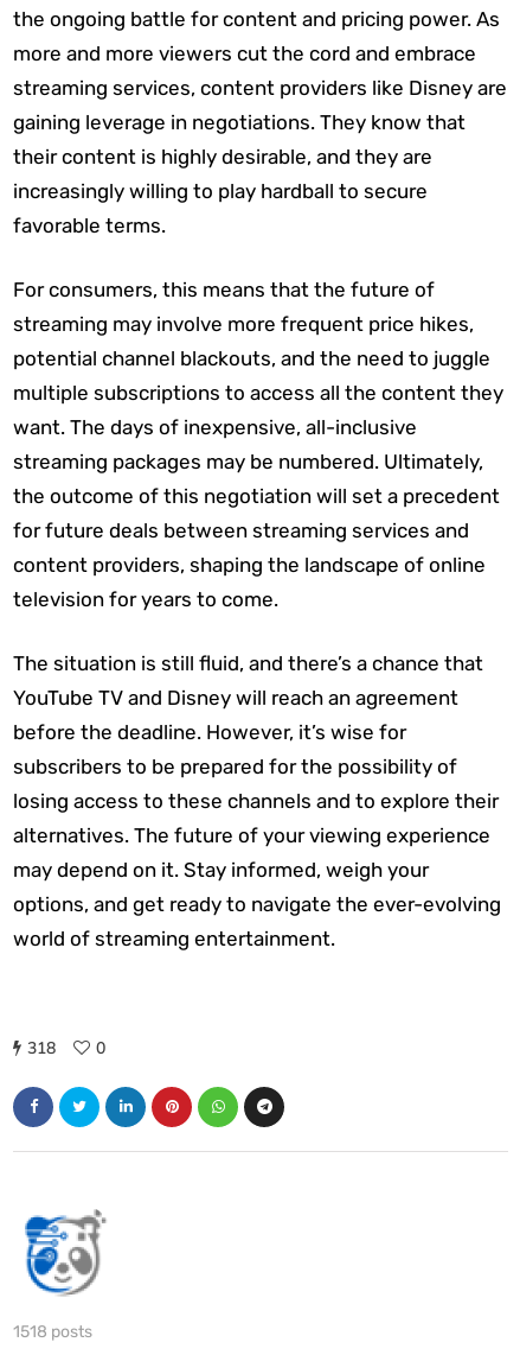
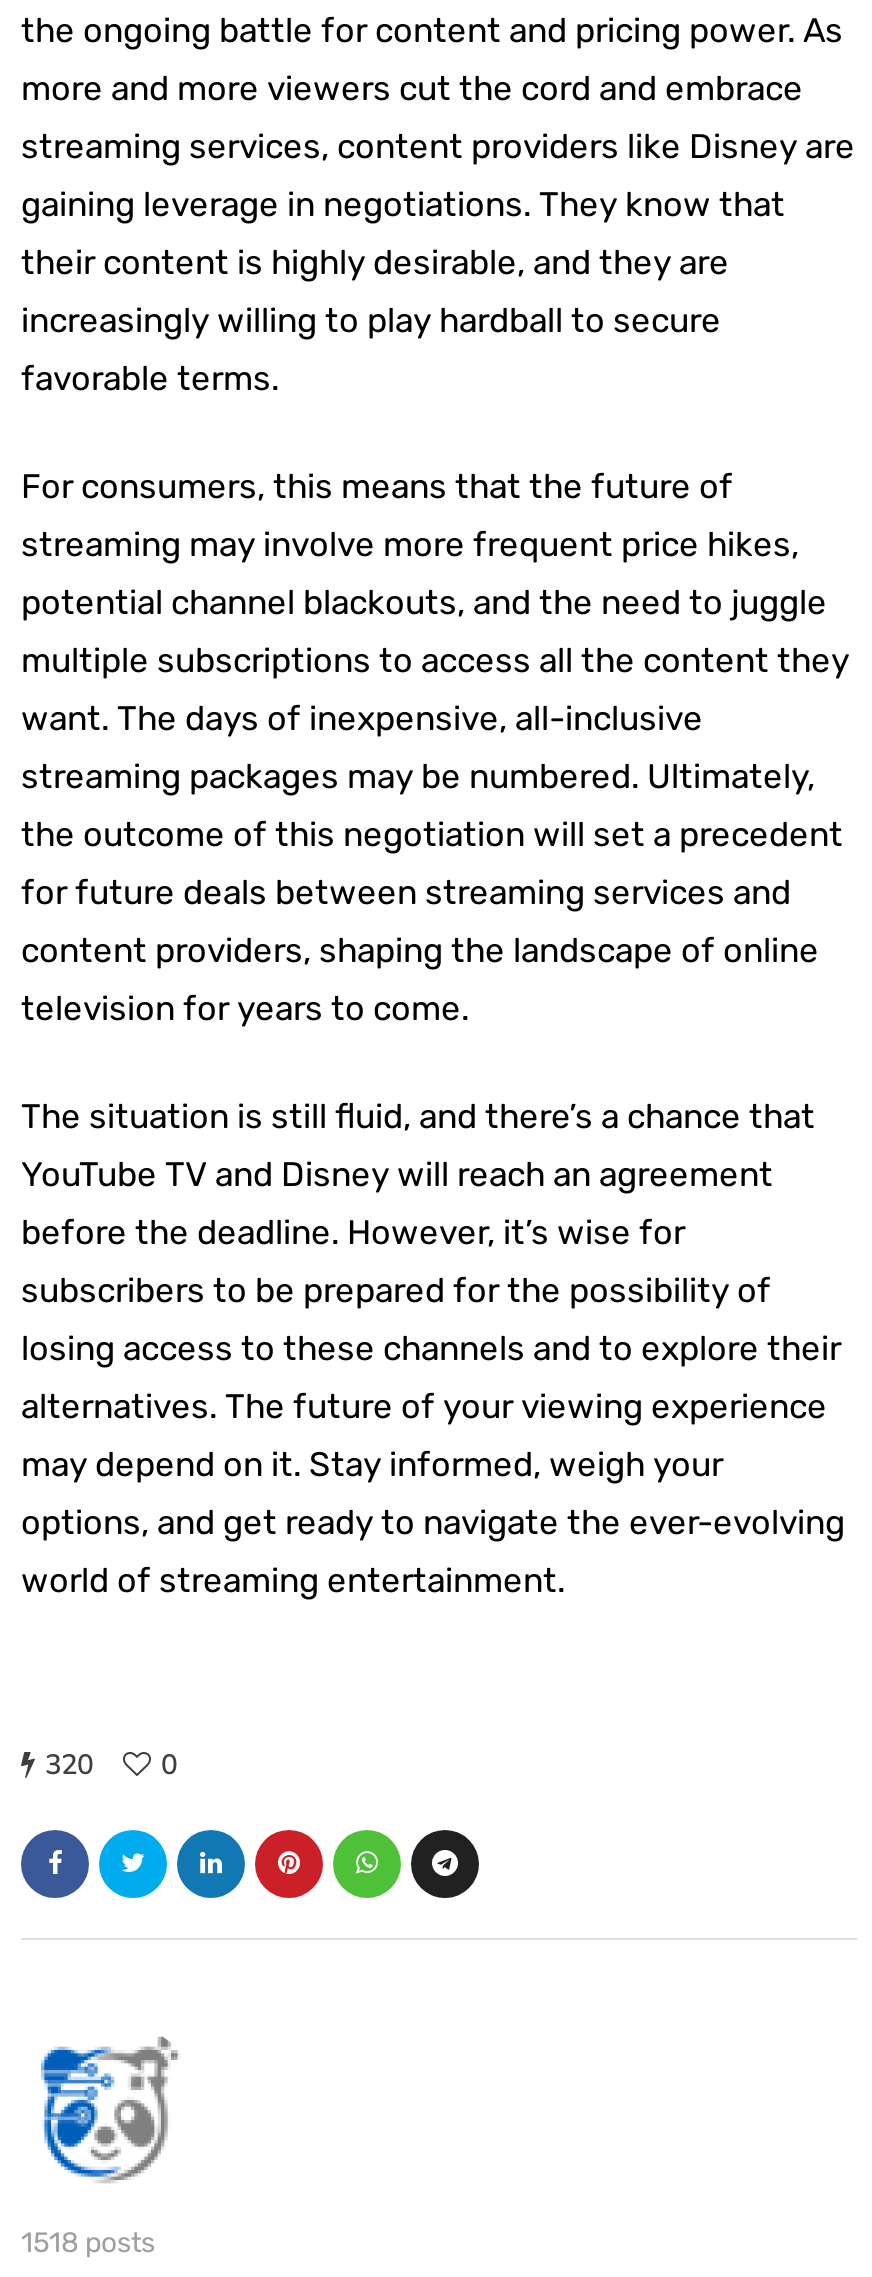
- 318 0
+ 320 0
